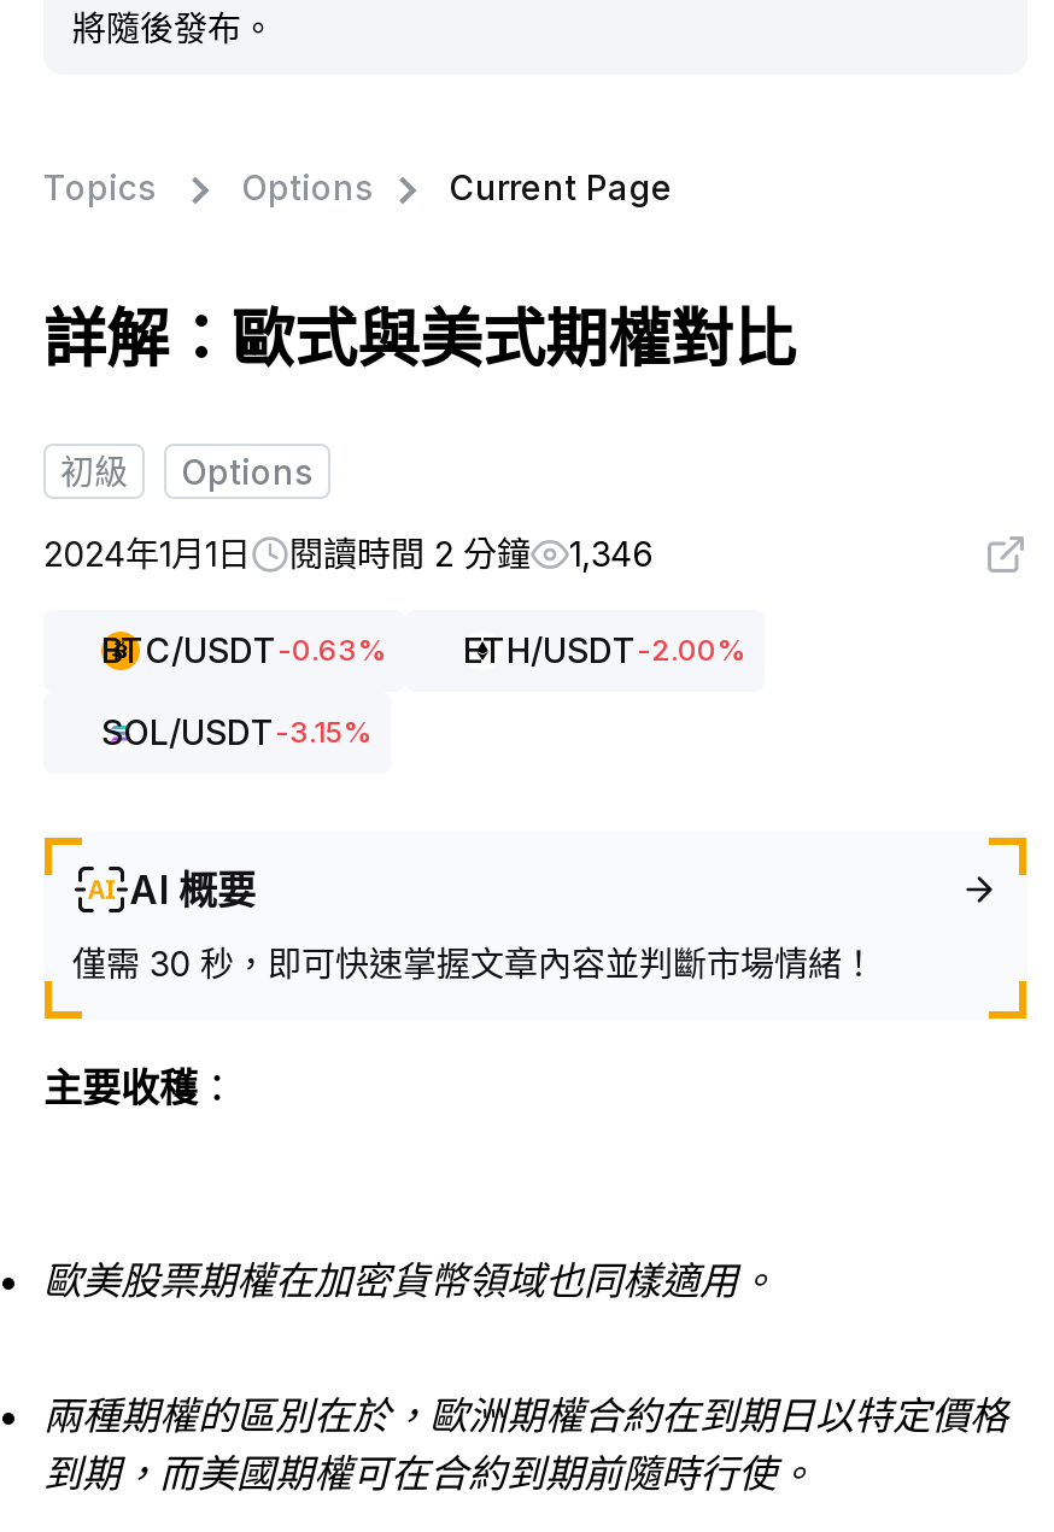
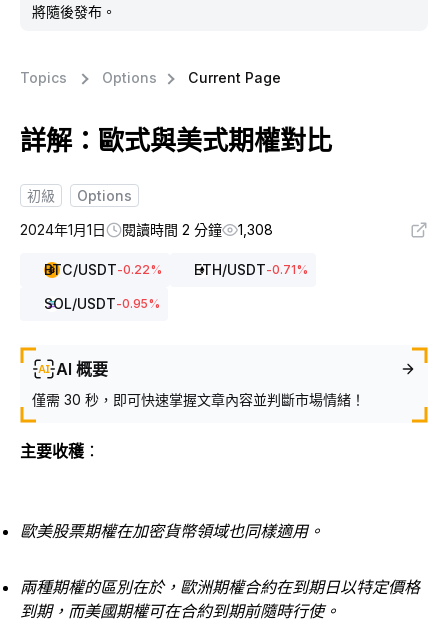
- 2024年1月1日 閱讀時間 2 分鐘 1,346
+ 2024年1月1日 閱讀時間 2 分鐘 1,308

- BTC/USDT-0.63%
+ BTC/USDT-0.22%

- ETH/USDT-2.00%
+ ETH/USDT-0.71%

- SOL/USDT-3.15%
+ SOL/USDT-0.95%
